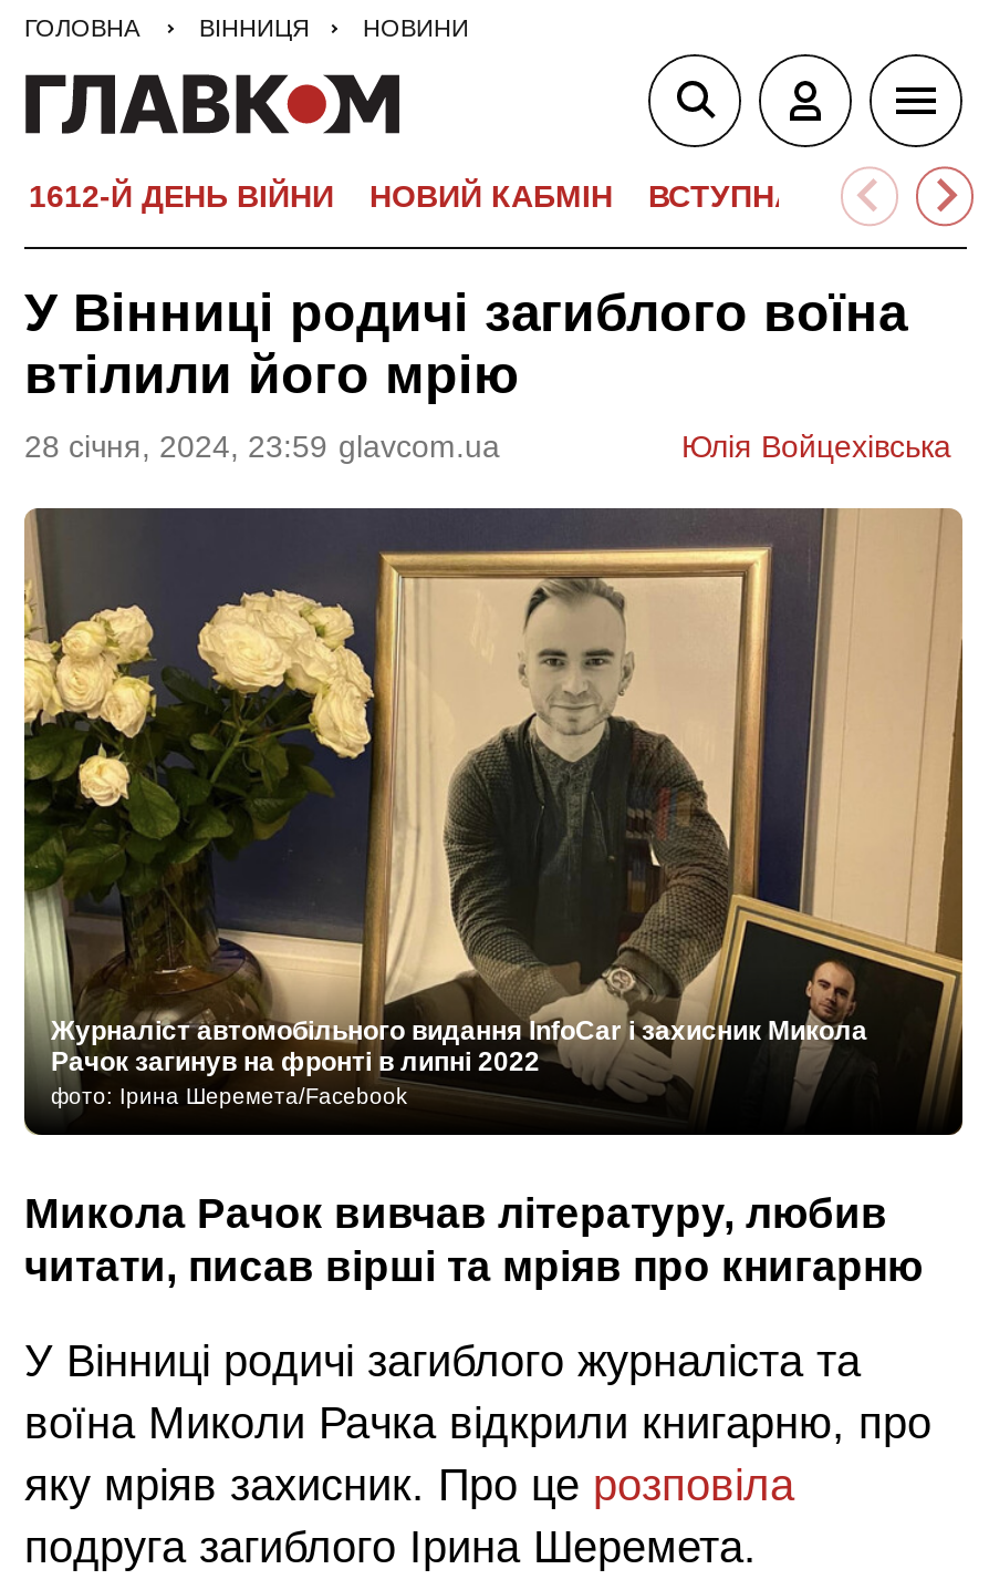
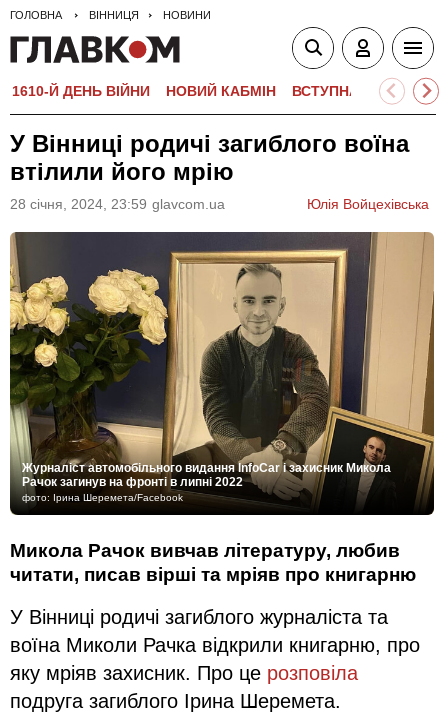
- 1612-Й ДЕНЬ ВІЙНИ
+ 1610-Й ДЕНЬ ВІЙНИ
